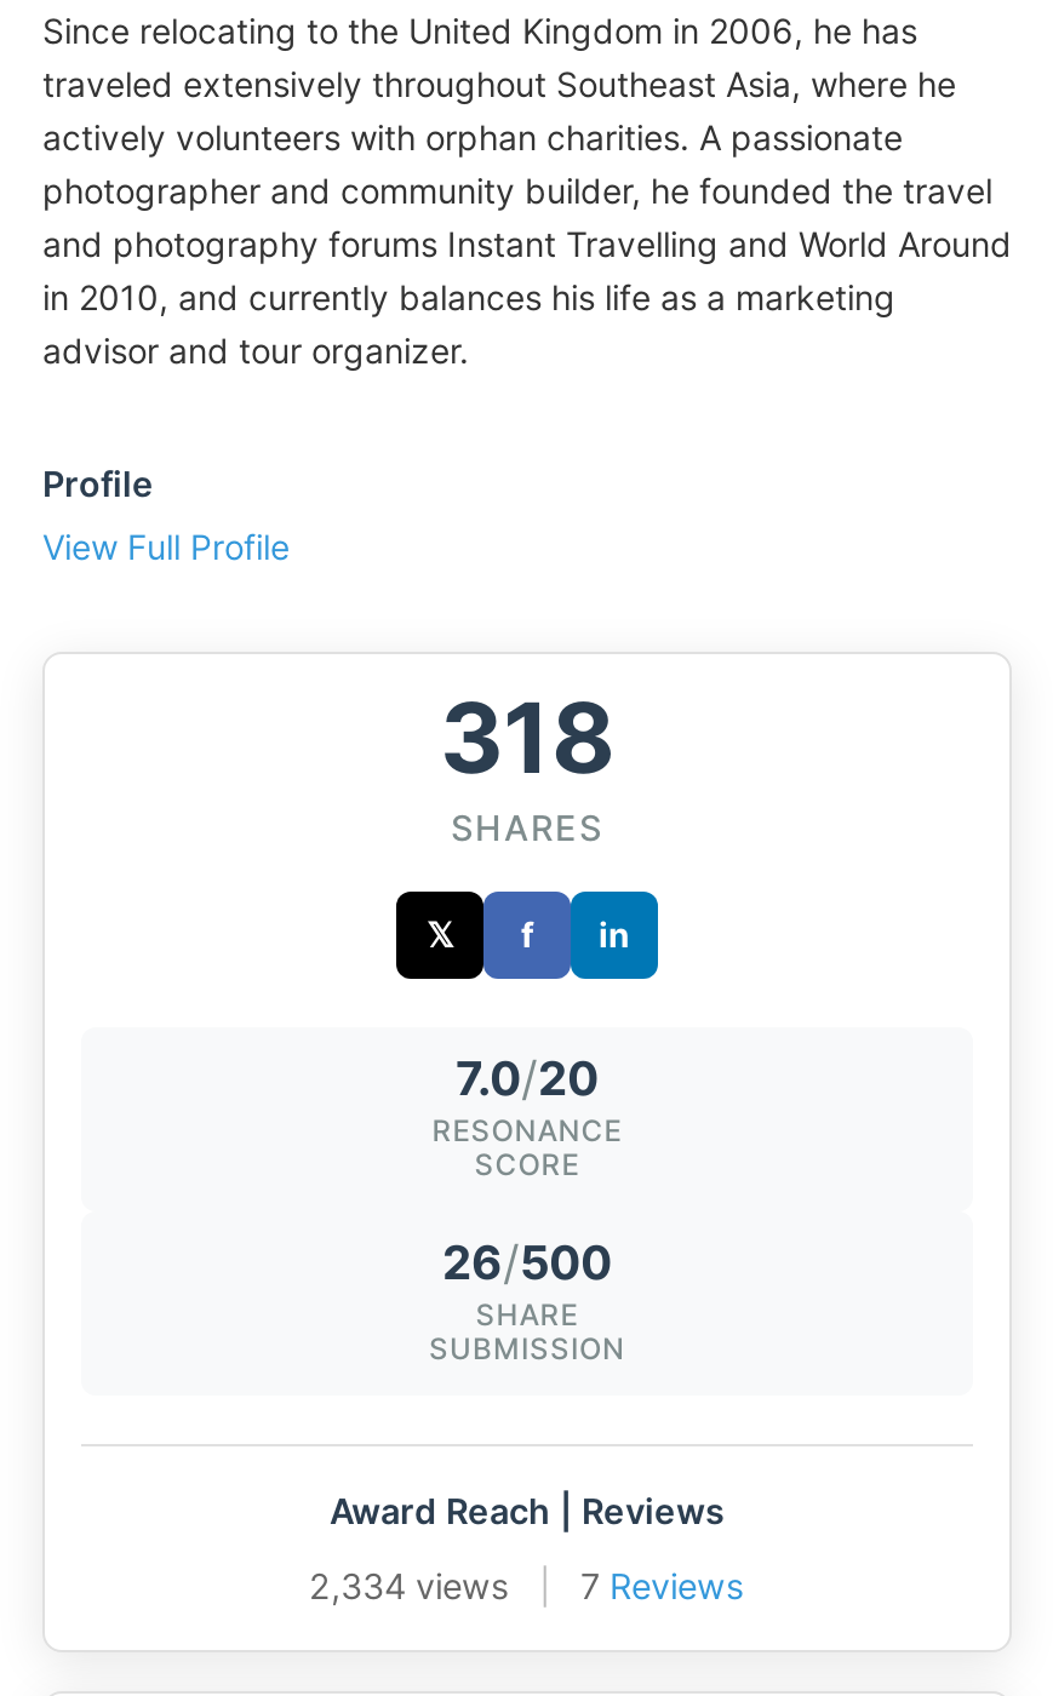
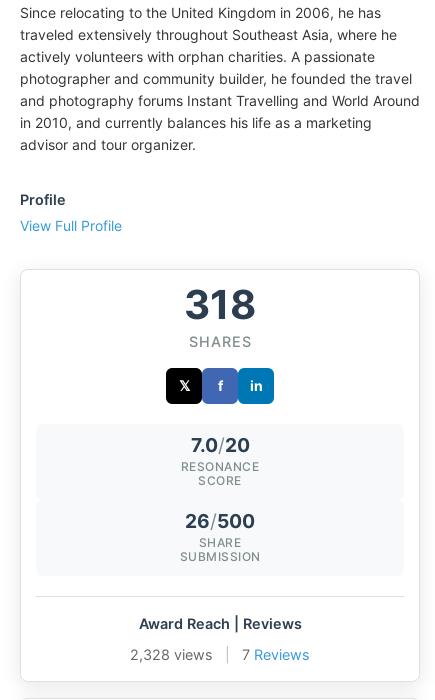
- 2,334 views
+ 2,328 views
